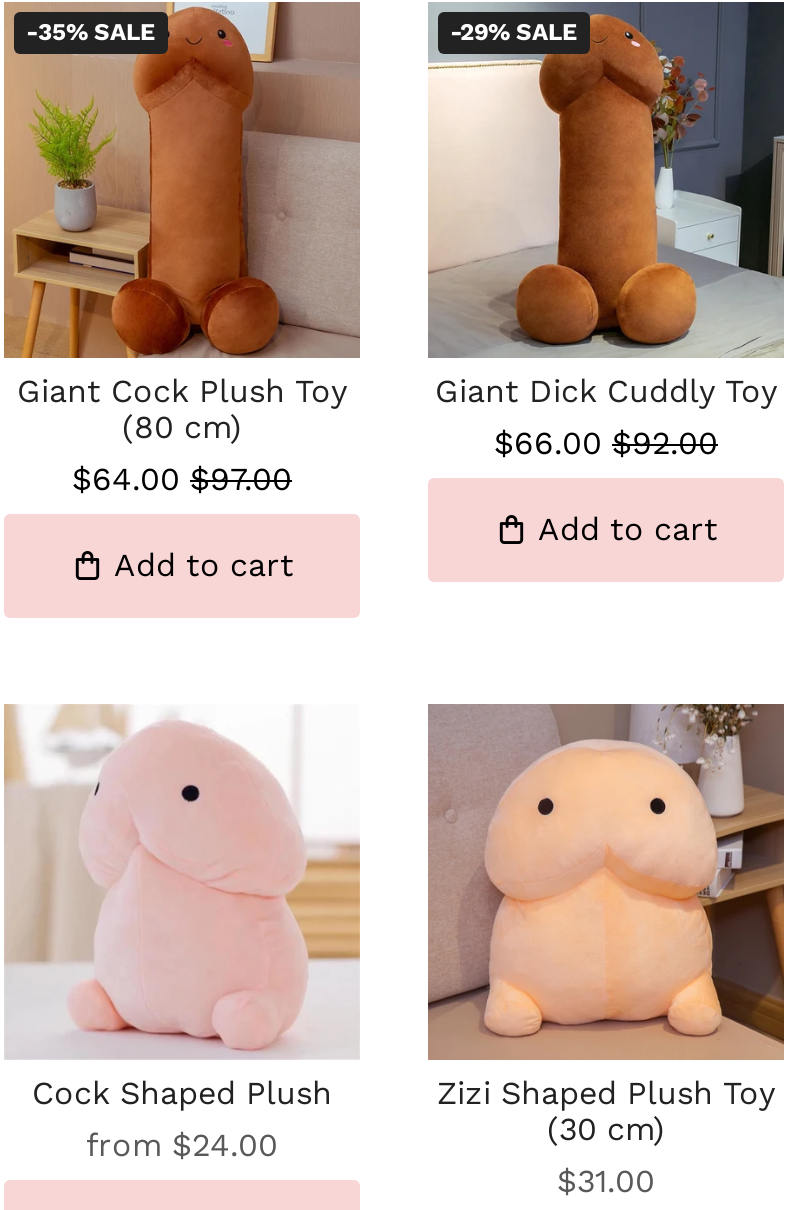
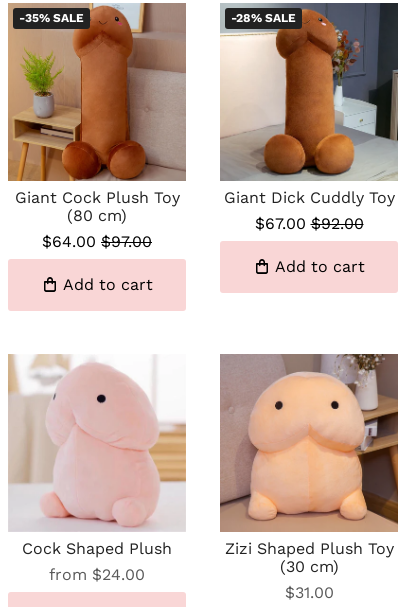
- -29% SALE
+ -28% SALE

- $66.00 $92.00
+ $67.00 $92.00
